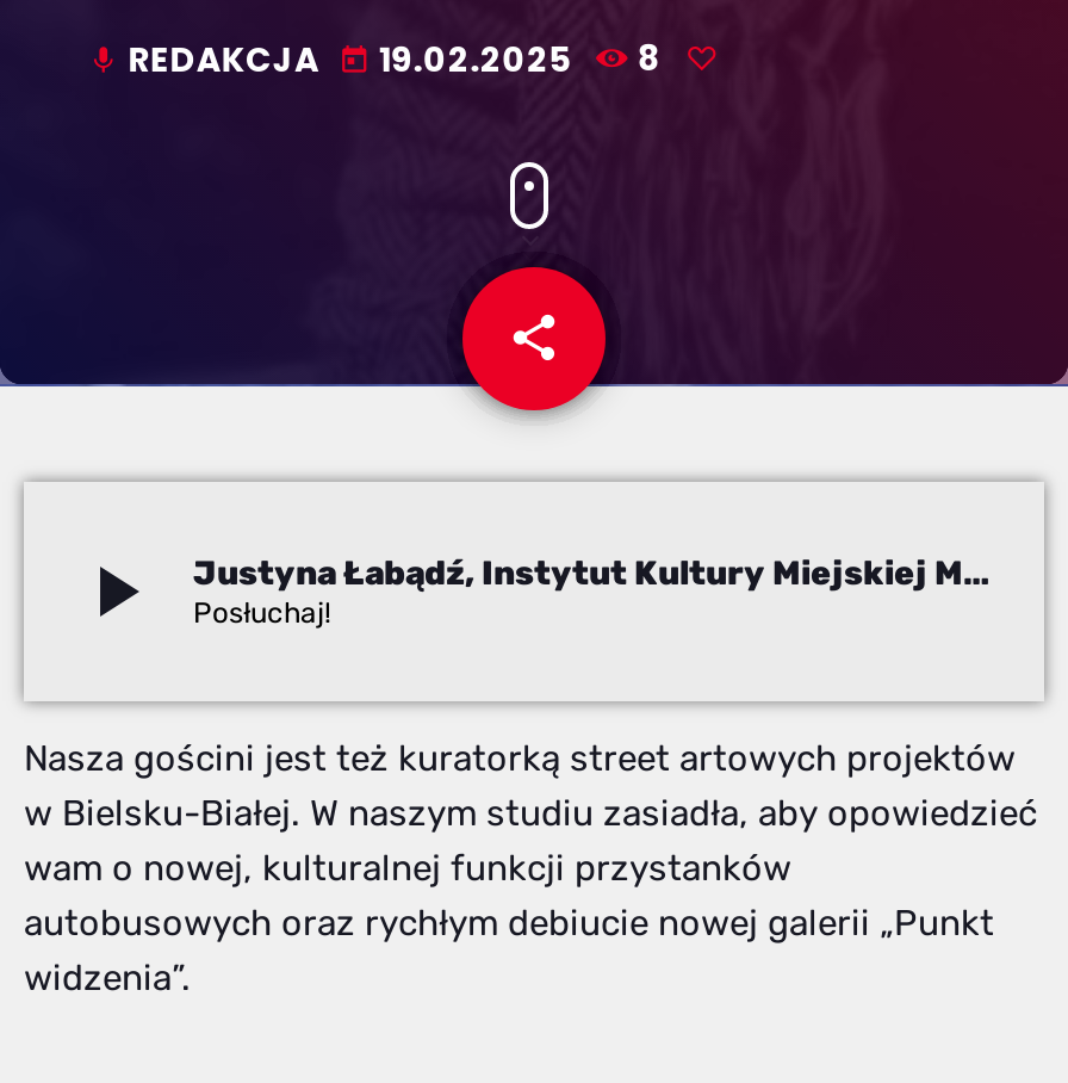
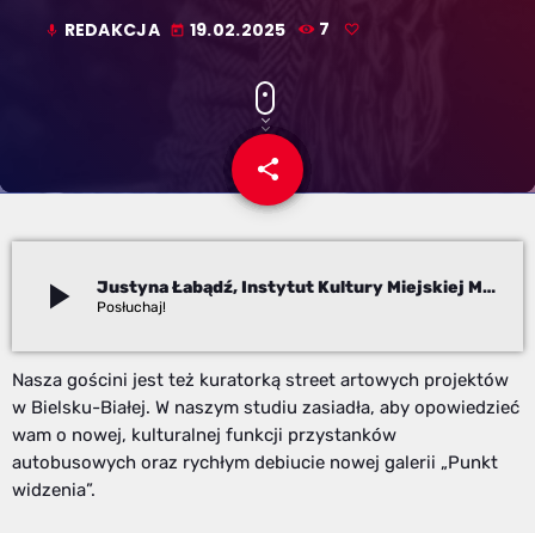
- 8
+ 7
